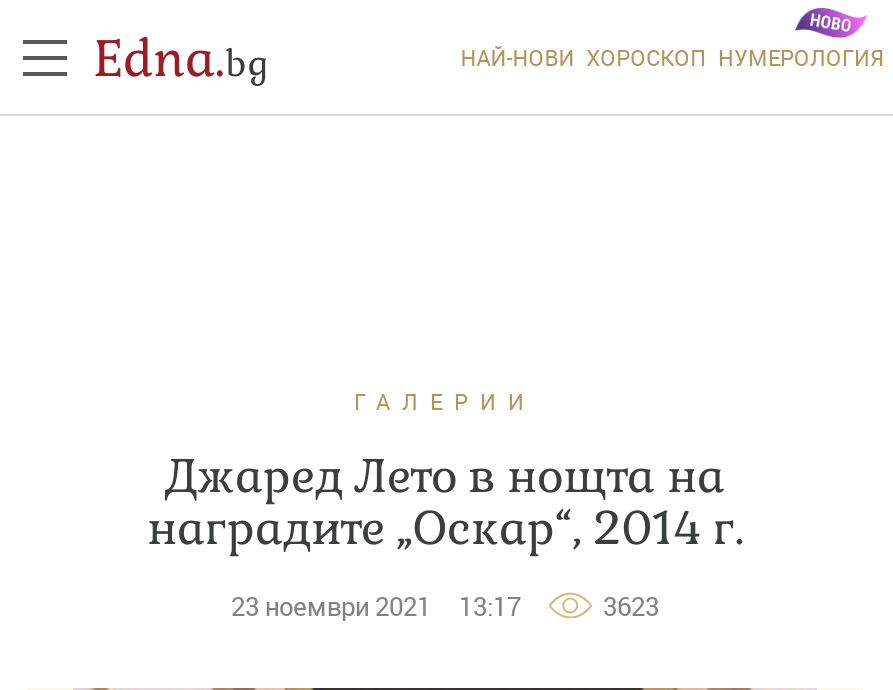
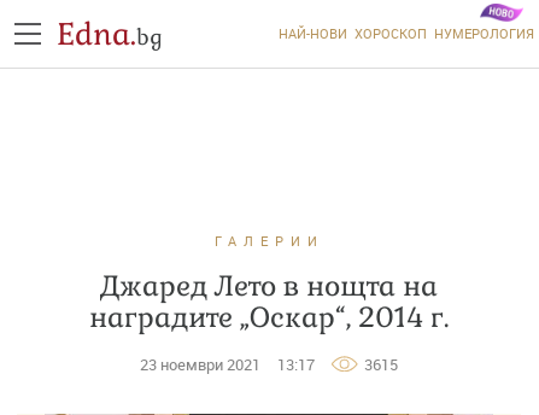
- 3623
+ 3615
